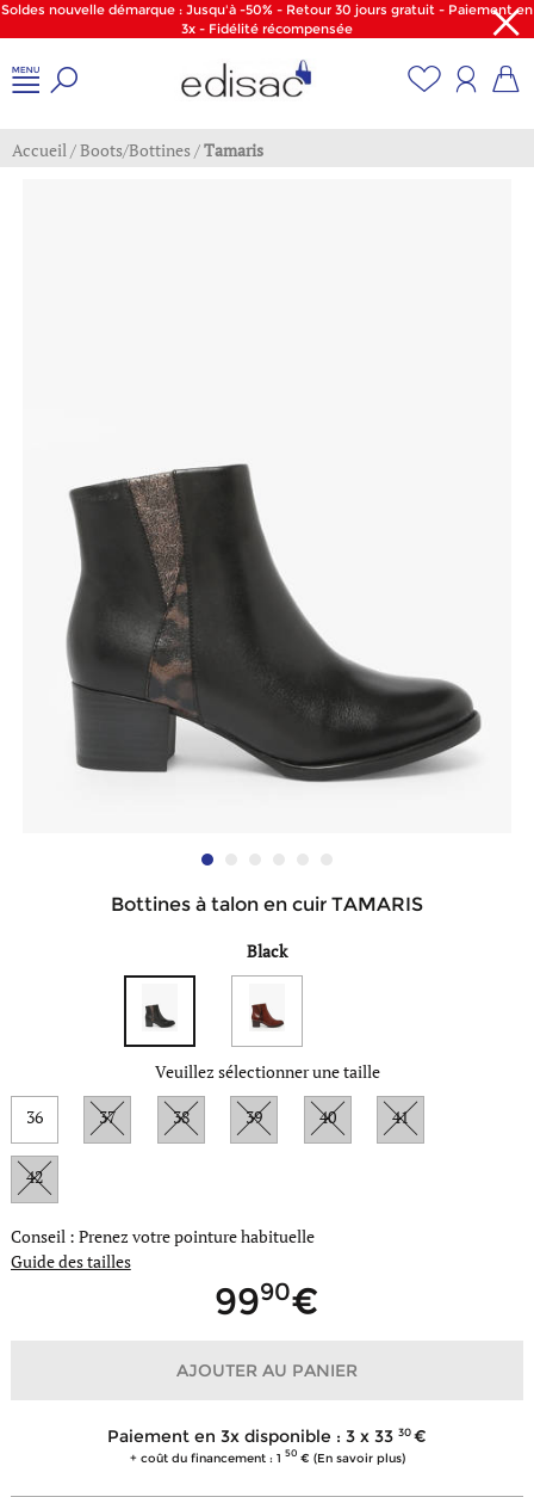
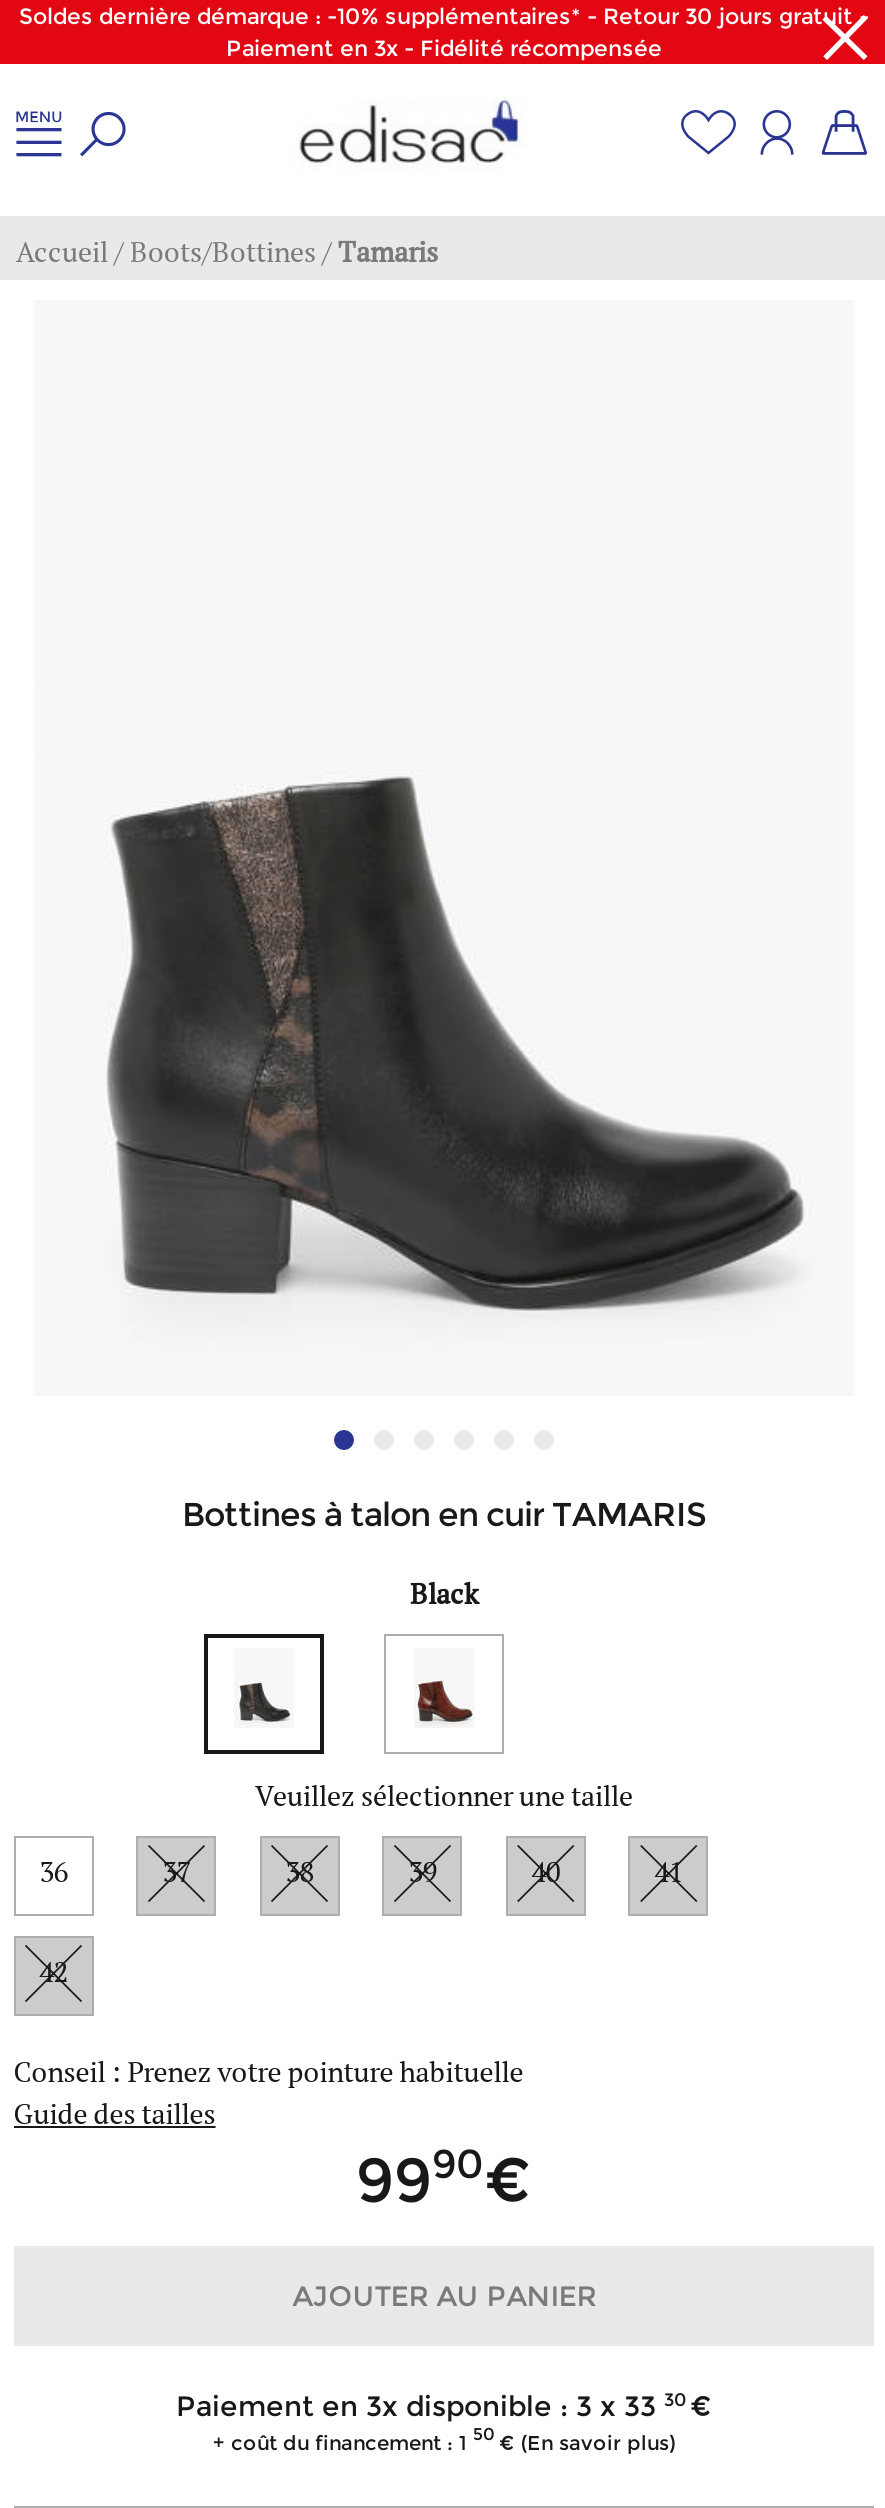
- Soldes nouvelle démarque : Jusqu'à -50% - Retour 30 jours gratuit - Paiement en
- 3x - Fidélité récompensée
+ Soldes dernière démarque : -10% supplémentaires* - Retour 30 jours gratuit -
+ Paiement en 3x - Fidélité récompensée
